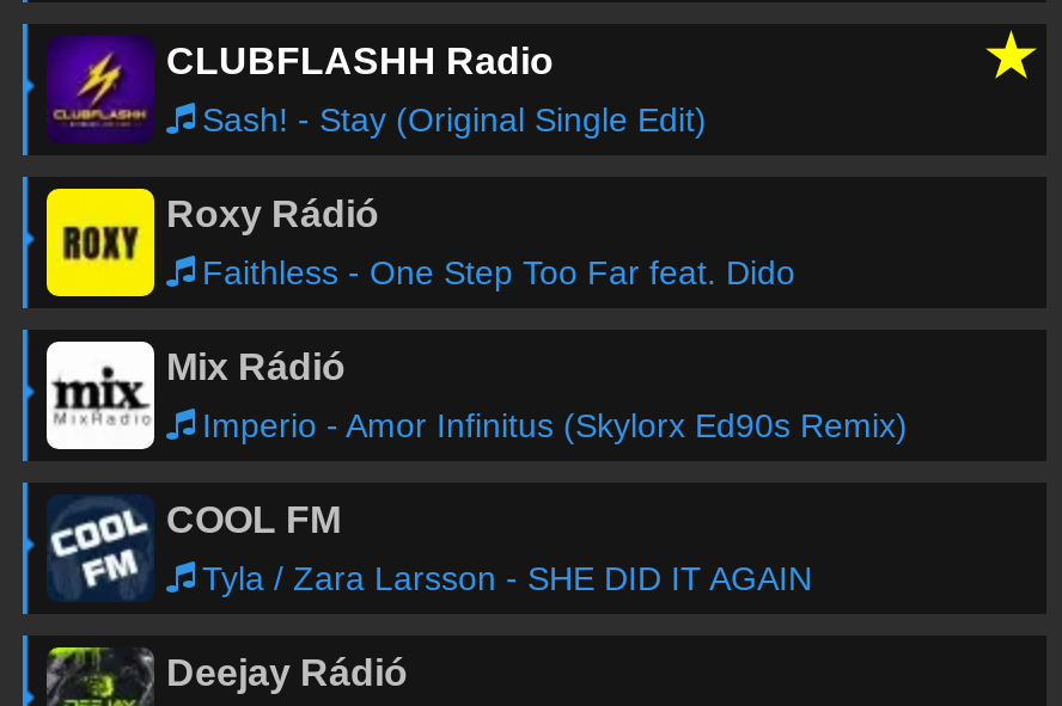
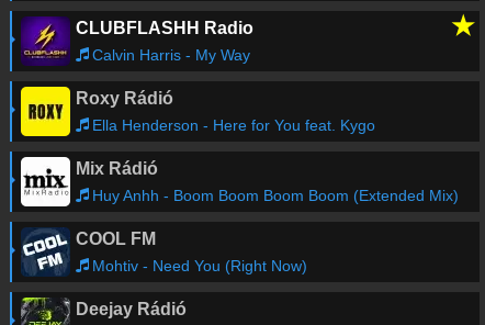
- Sash! - Stay (Original Single Edit)
+ Calvin Harris - My Way

- Faithless - One Step Too Far feat. Dido
+ Ella Henderson - Here for You feat. Kygo

- Imperio - Amor Infinitus (Skylorx Ed90s Remix)
+ Huy Anhh - Boom Boom Boom Boom (Extended Mix)

- Tyla / Zara Larsson - SHE DID IT AGAIN
+ Mohtiv - Need You (Right Now)
